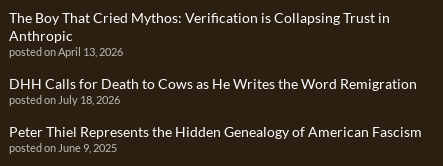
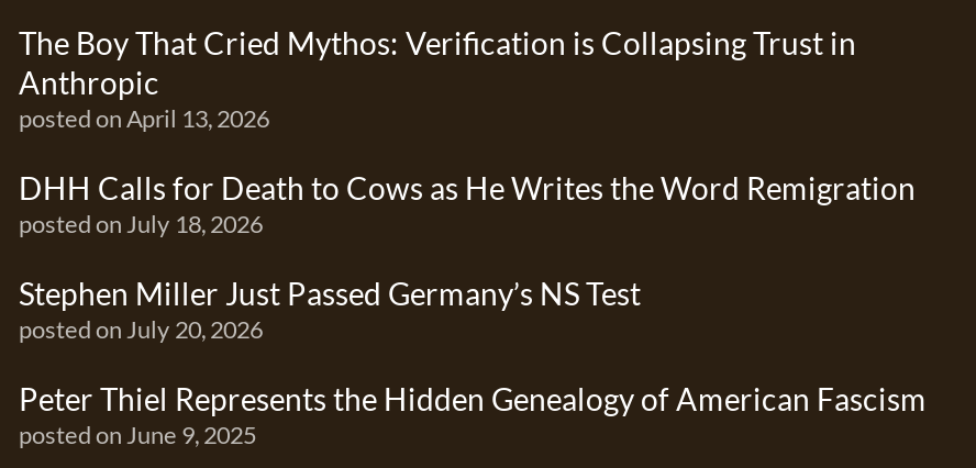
+ Stephen Miller Just Passed Germany’s NS Test
+ posted on July 20, 2026
